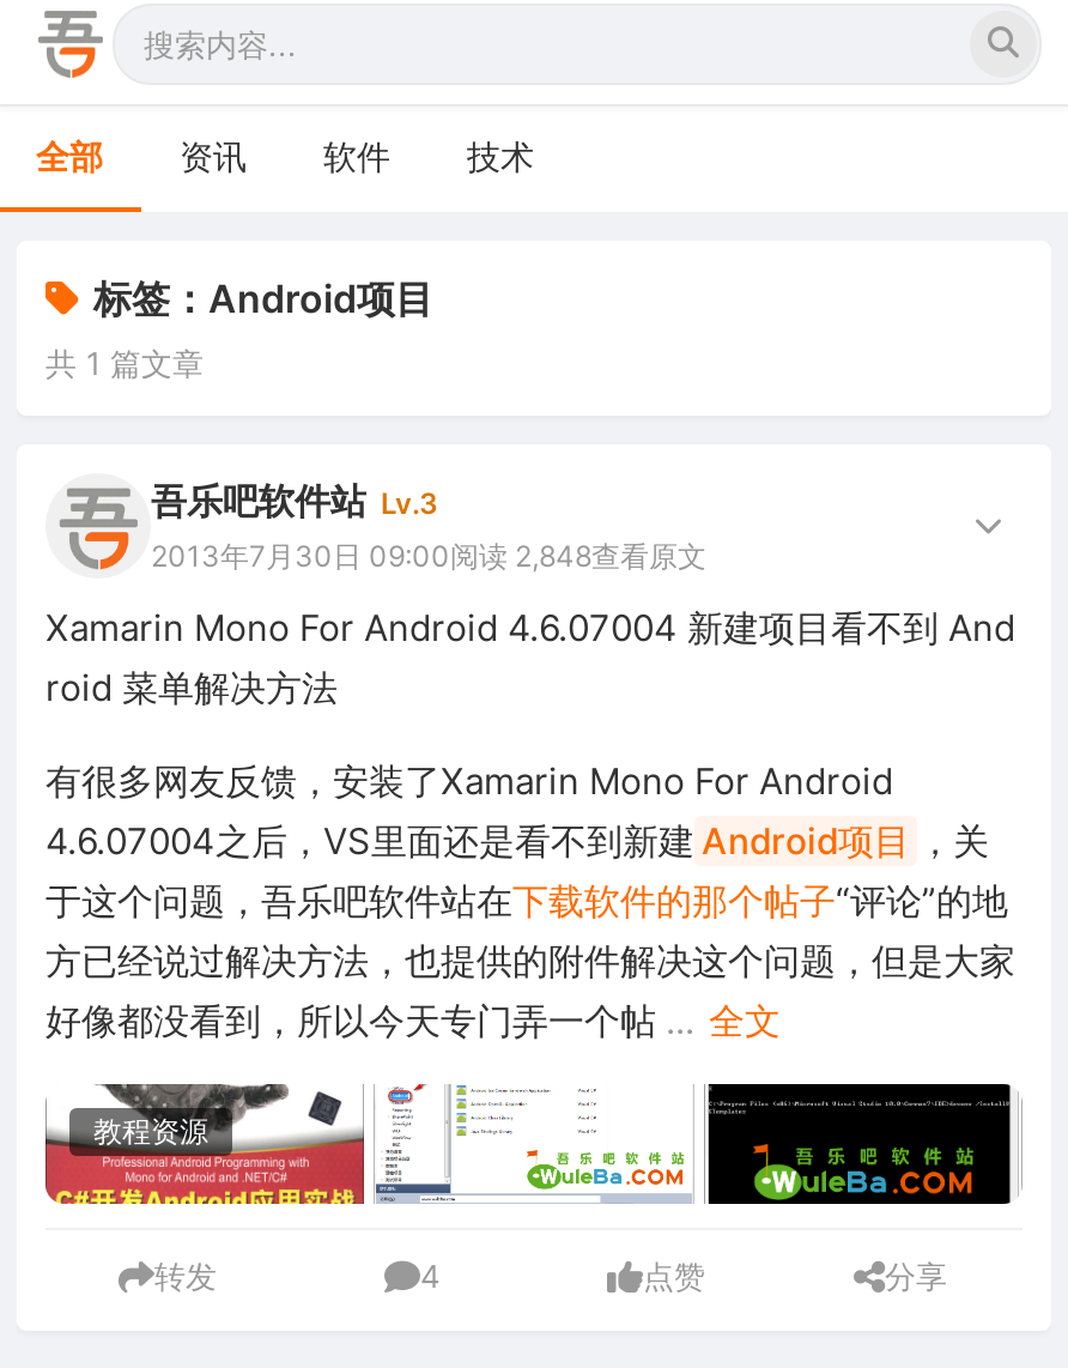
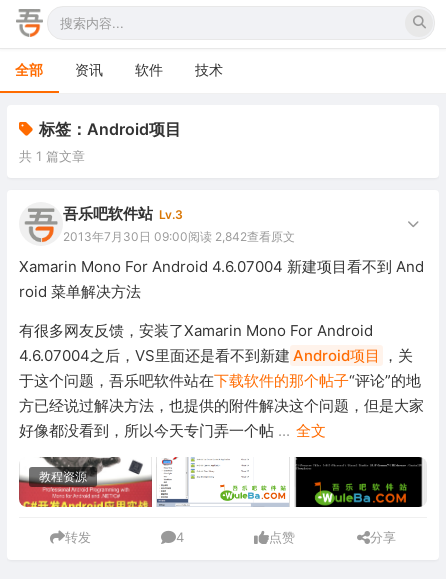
- 2013年7月30日 09:00阅读 2,848查看原文
+ 2013年7月30日 09:00阅读 2,842查看原文
